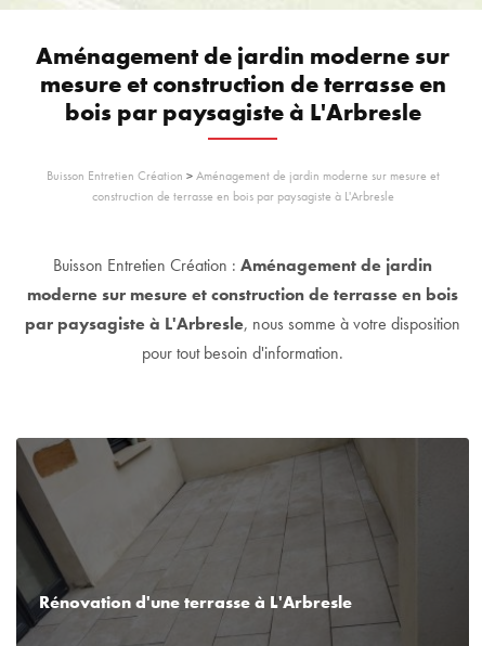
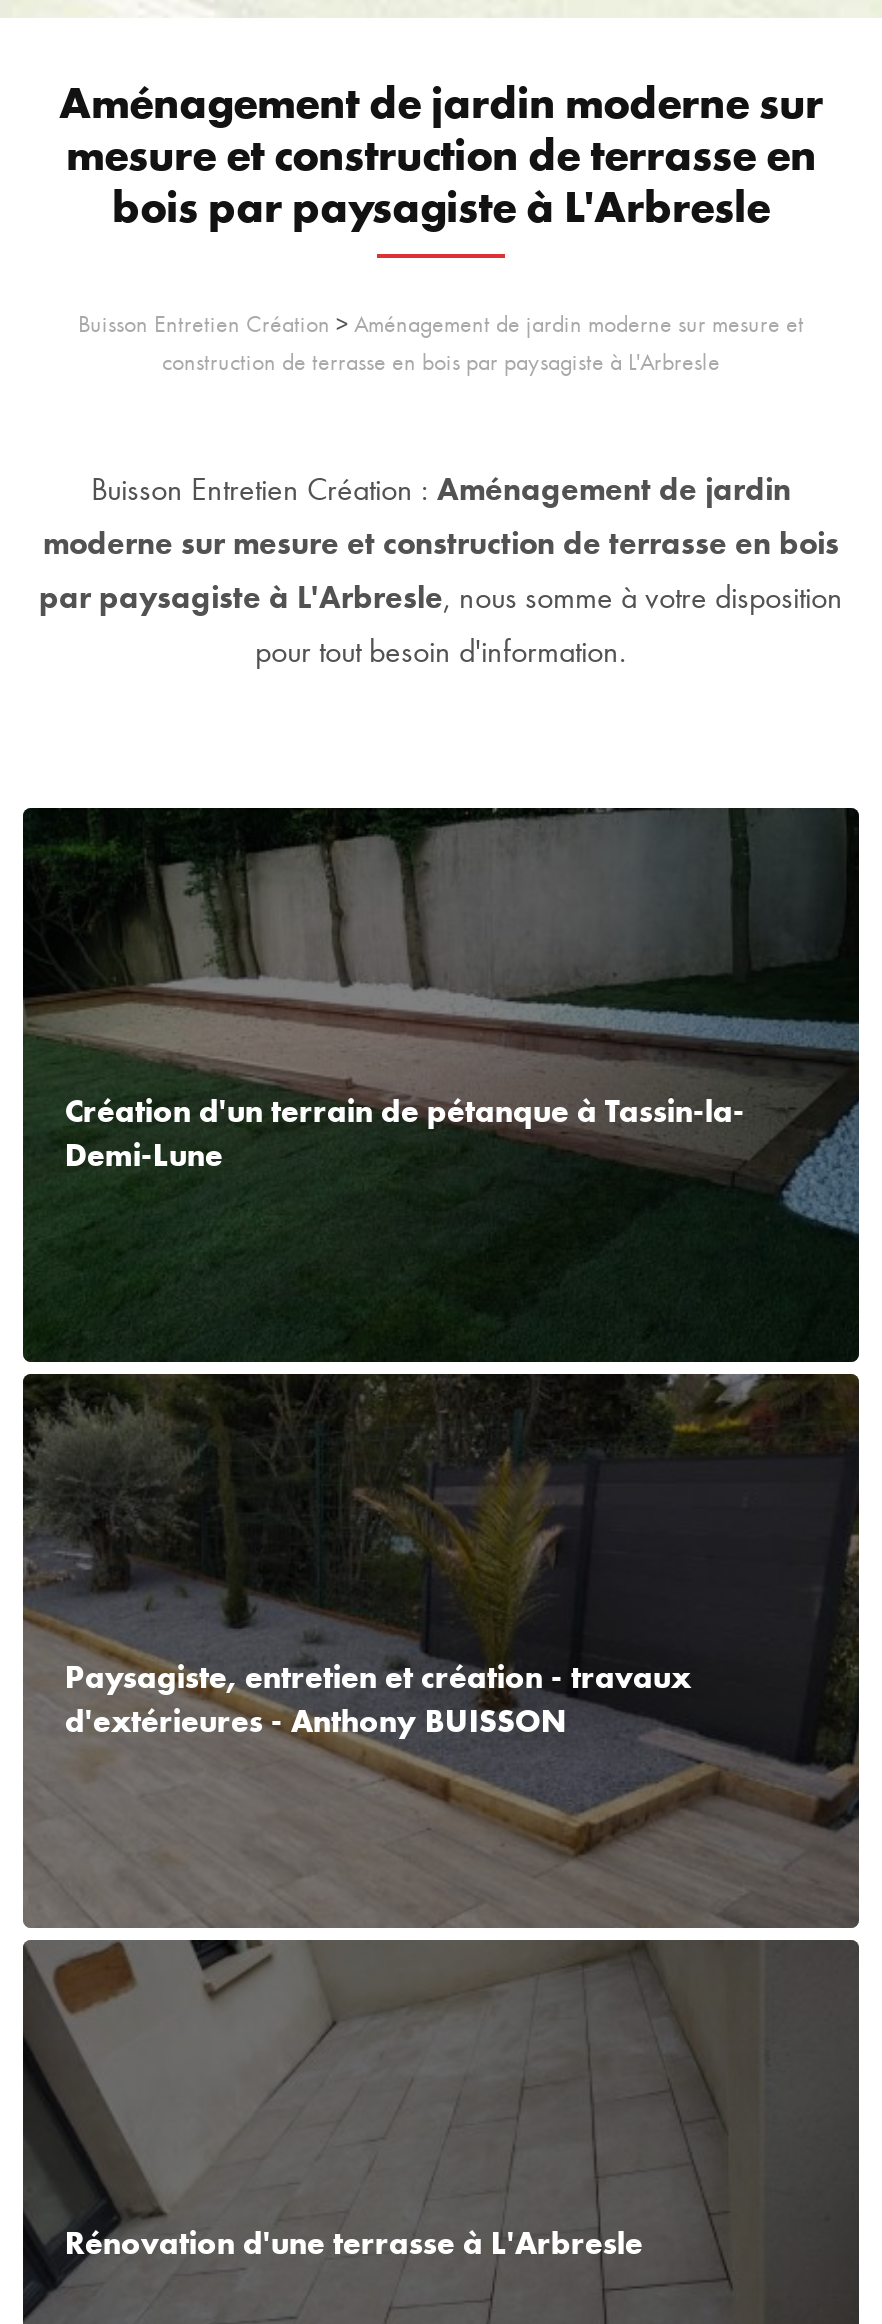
+ [image]
+ Création d'un terrain de pétanque à Tassin-la-
+ Demi-Lune

+ Paysagiste, entretien et création - travaux
+ d'extérieures - Anthony BUISSON
